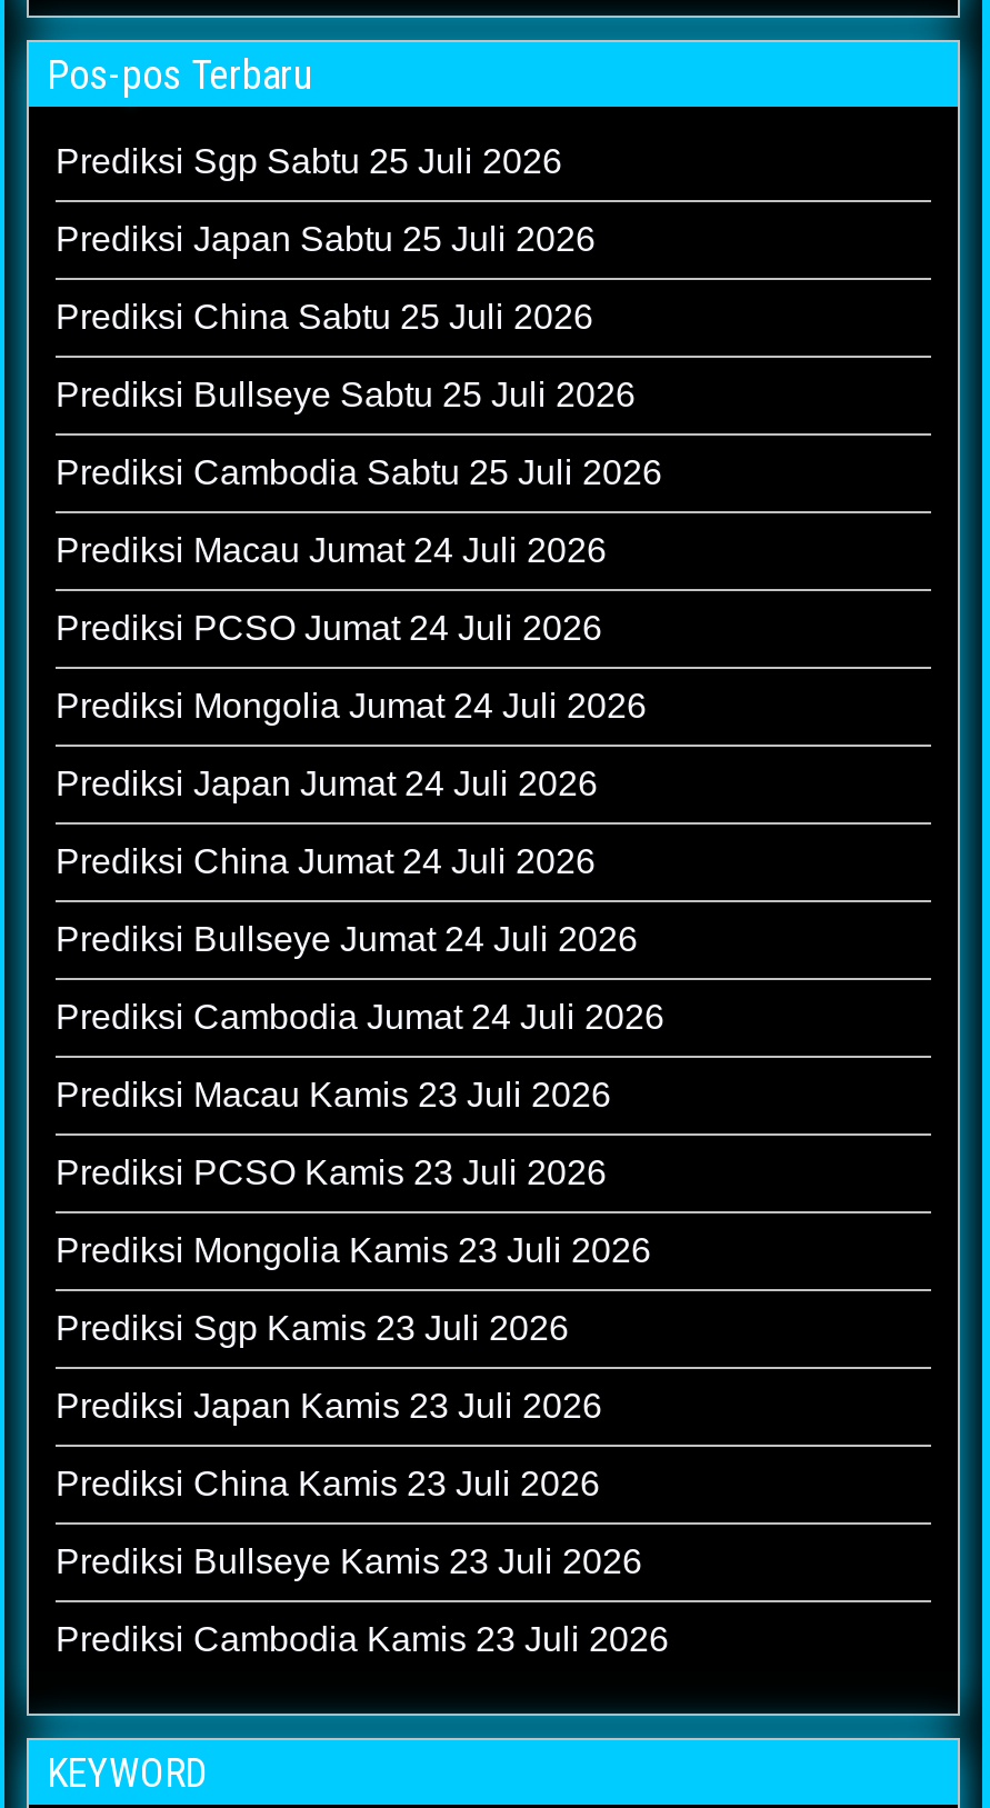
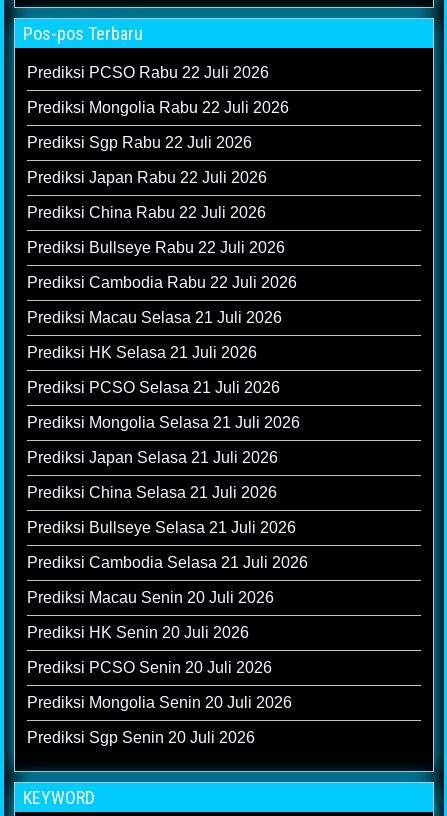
- Prediksi Sgp Sabtu 25 Juli 2026
+ Prediksi PCSO Rabu 22 Juli 2026

- Prediksi Japan Sabtu 25 Juli 2026
+ Prediksi Mongolia Rabu 22 Juli 2026

- Prediksi China Sabtu 25 Juli 2026
+ Prediksi Sgp Rabu 22 Juli 2026

- Prediksi Bullseye Sabtu 25 Juli 2026
+ Prediksi Japan Rabu 22 Juli 2026

- Prediksi Cambodia Sabtu 25 Juli 2026
+ Prediksi China Rabu 22 Juli 2026

- Prediksi Macau Jumat 24 Juli 2026
+ Prediksi Bullseye Rabu 22 Juli 2026

- Prediksi PCSO Jumat 24 Juli 2026
+ Prediksi Cambodia Rabu 22 Juli 2026

- Prediksi Mongolia Jumat 24 Juli 2026
+ Prediksi Macau Selasa 21 Juli 2026

- Prediksi Japan Jumat 24 Juli 2026
+ Prediksi HK Selasa 21 Juli 2026

- Prediksi China Jumat 24 Juli 2026
+ Prediksi PCSO Selasa 21 Juli 2026

- Prediksi Bullseye Jumat 24 Juli 2026
+ Prediksi Mongolia Selasa 21 Juli 2026

- Prediksi Cambodia Jumat 24 Juli 2026
+ Prediksi Japan Selasa 21 Juli 2026

- Prediksi Macau Kamis 23 Juli 2026
+ Prediksi China Selasa 21 Juli 2026

- Prediksi PCSO Kamis 23 Juli 2026
+ Prediksi Bullseye Selasa 21 Juli 2026

- Prediksi Mongolia Kamis 23 Juli 2026
+ Prediksi Cambodia Selasa 21 Juli 2026

- Prediksi Sgp Kamis 23 Juli 2026
+ Prediksi Macau Senin 20 Juli 2026

- Prediksi Japan Kamis 23 Juli 2026
+ Prediksi HK Senin 20 Juli 2026

- Prediksi China Kamis 23 Juli 2026
+ Prediksi PCSO Senin 20 Juli 2026

- Prediksi Bullseye Kamis 23 Juli 2026
+ Prediksi Mongolia Senin 20 Juli 2026

- Prediksi Cambodia Kamis 23 Juli 2026
+ Prediksi Sgp Senin 20 Juli 2026
